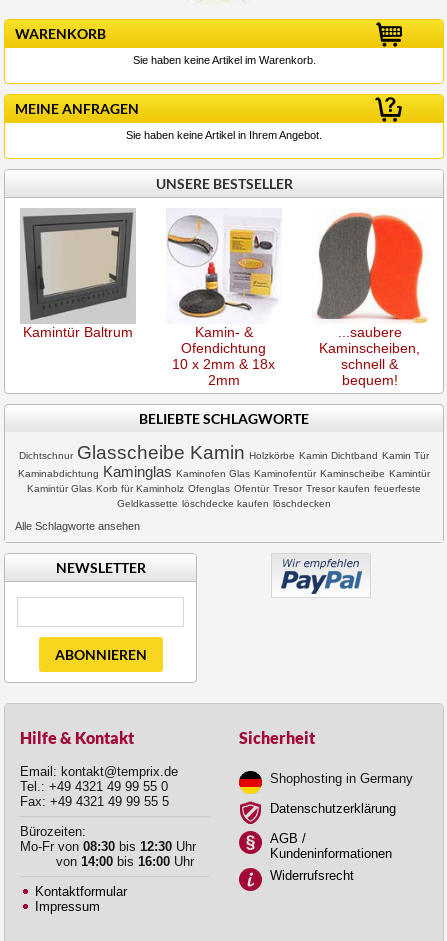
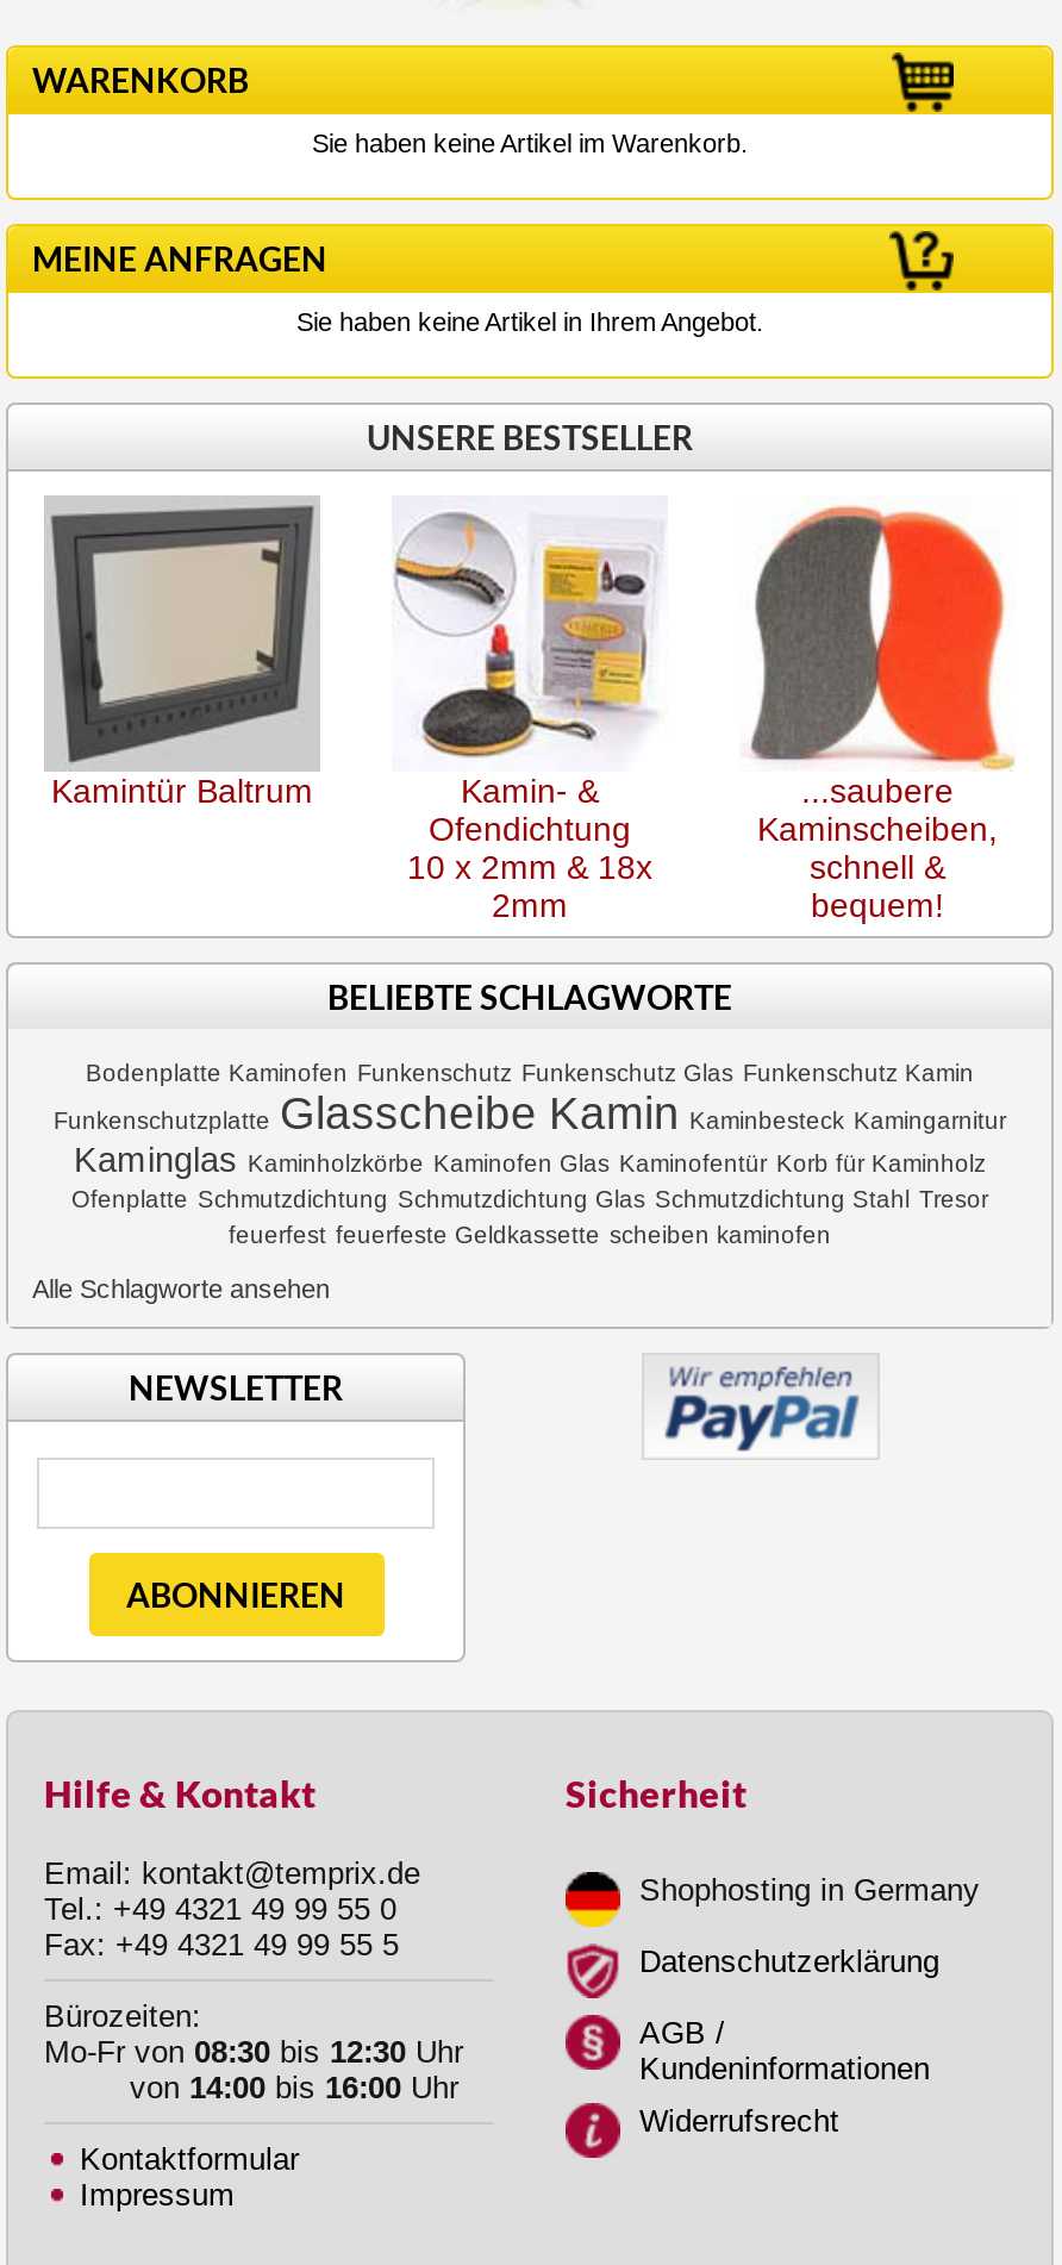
- Dichtschnur Glasscheibe Kamin Holzkörbe Kamin Dichtband Kamin Tür
- Kaminabdichtung Kaminglas Kaminofen Glas Kaminofentür Kaminscheibe Kamintür
- Kamintür Glas Korb für Kaminholz Ofenglas Ofentür Tresor Tresor kaufen feuerfeste
- Geldkassette löschdecke kaufen löschdecken
+ Bodenplatte Kaminofen Funkenschutz Funkenschutz Glas Funkenschutz Kamin
+ Funkenschutzplatte Glasscheibe Kamin Kaminbesteck Kamingarnitur
+ Kaminglas Kaminholzkörbe Kaminofen Glas Kaminofentür Korb für Kaminholz
+ Ofenplatte Schmutzdichtung Schmutzdichtung Glas Schmutzdichtung Stahl Tresor
+ feuerfest feuerfeste Geldkassette scheiben kaminofen
